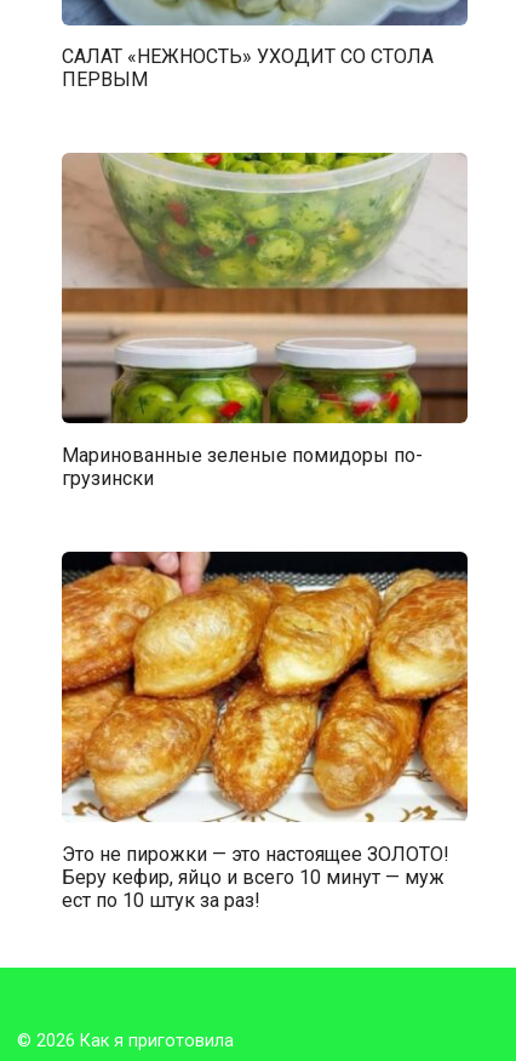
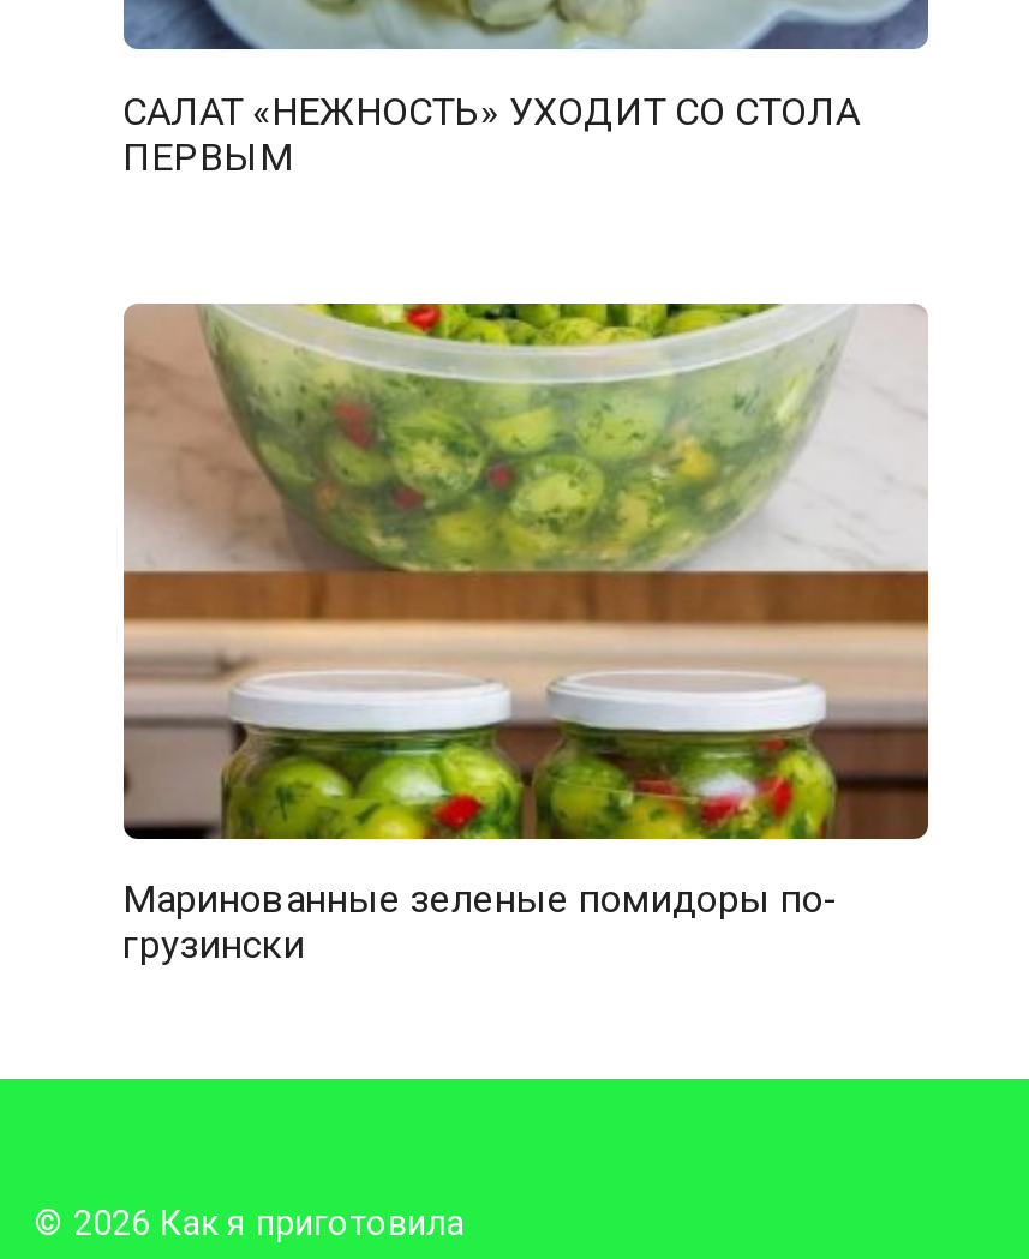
- [image]
- Это не пирожки — это настоящее ЗОЛОТО!
- Беру кефир, яйцо и всего 10 минут — муж
- ест по 10 штук за раз!
